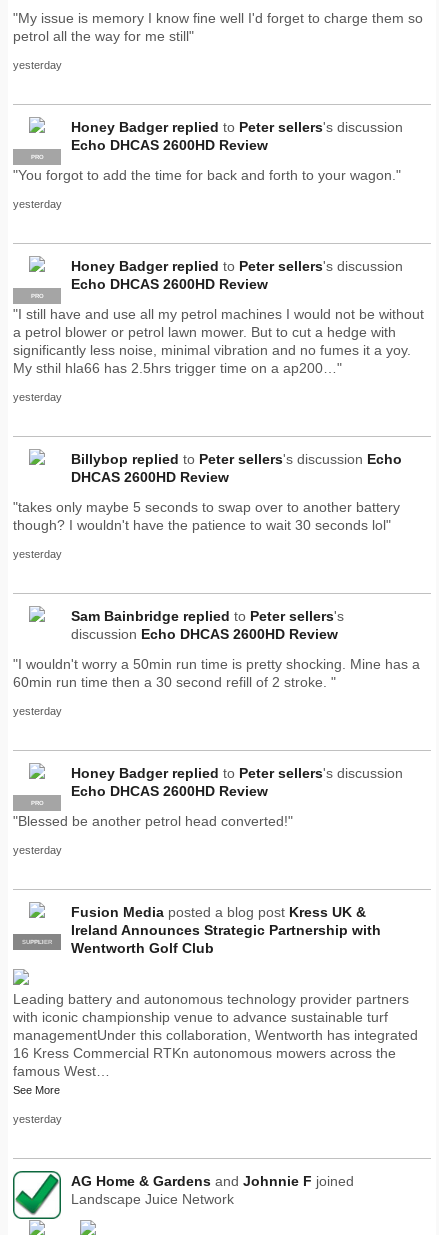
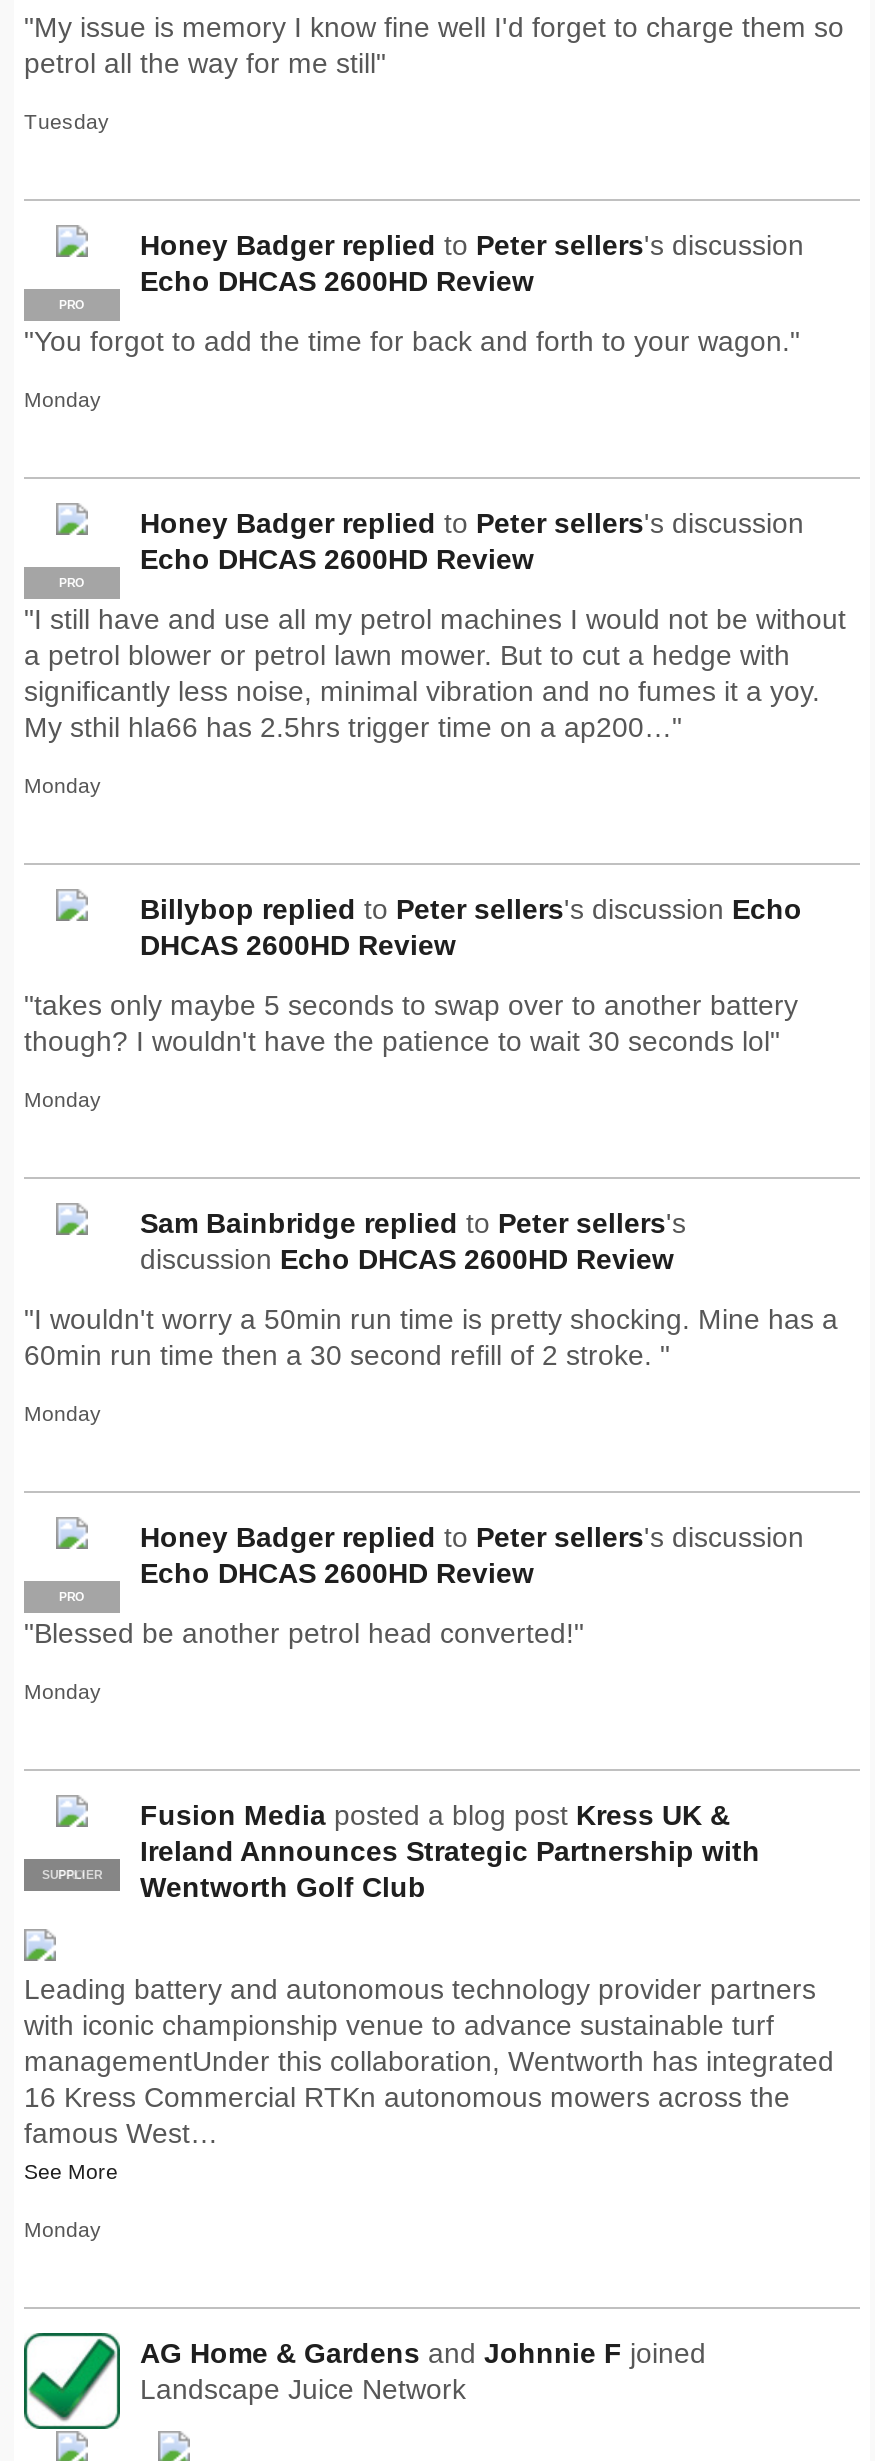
- yesterday
+ Tuesday

- yesterday
+ Monday

- yesterday
+ Monday

- yesterday
+ Monday

- yesterday
+ Monday

- yesterday
+ Monday

- yesterday
+ Monday
